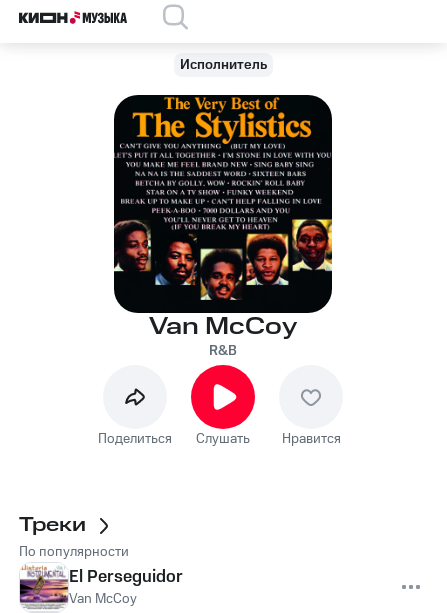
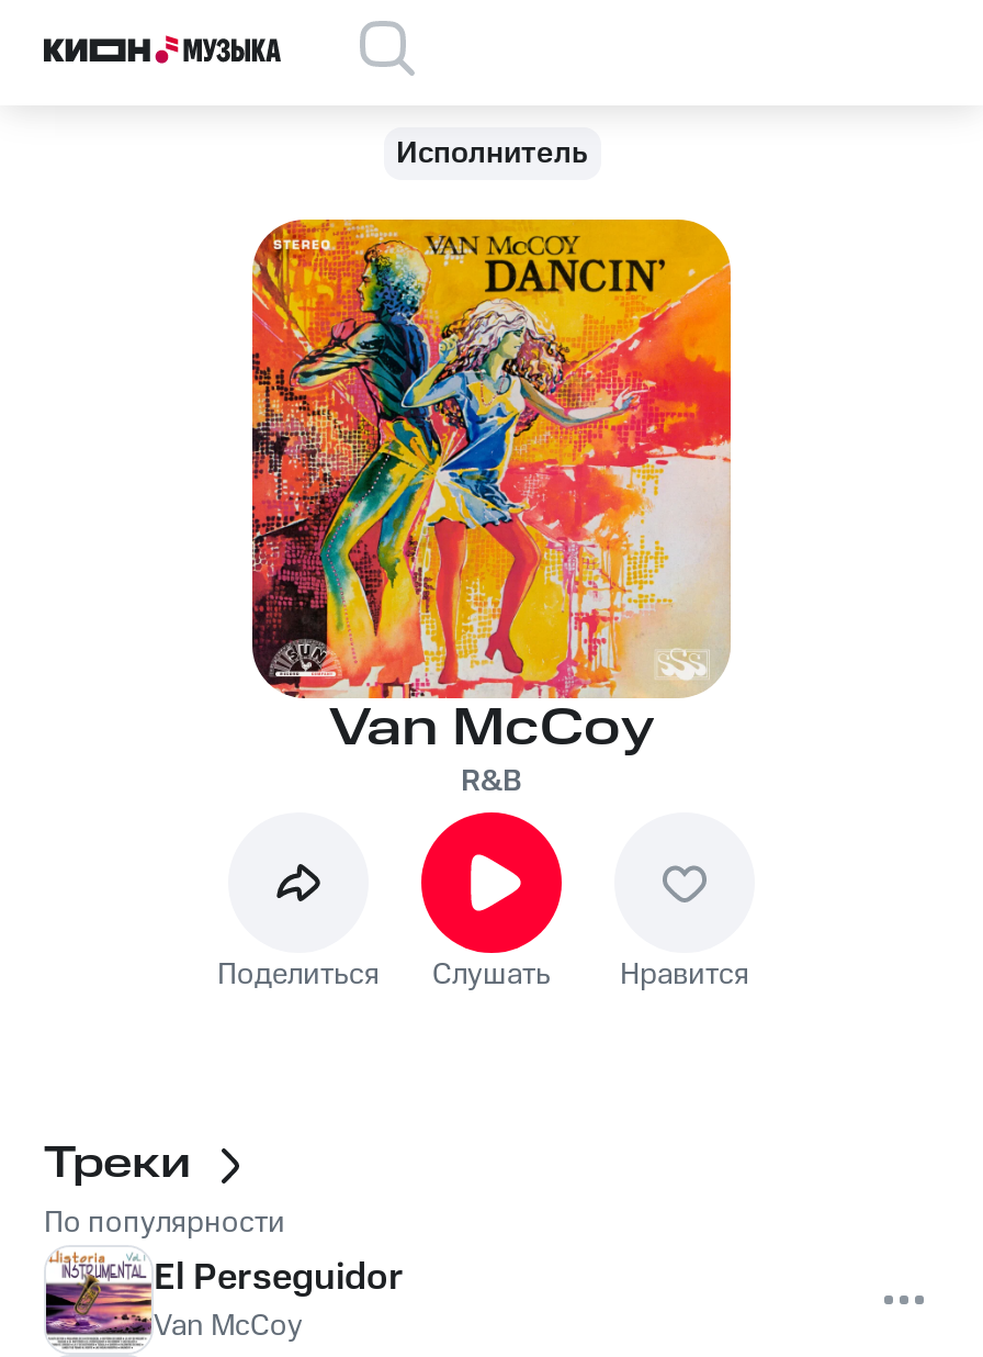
- [image]
+ [image]
